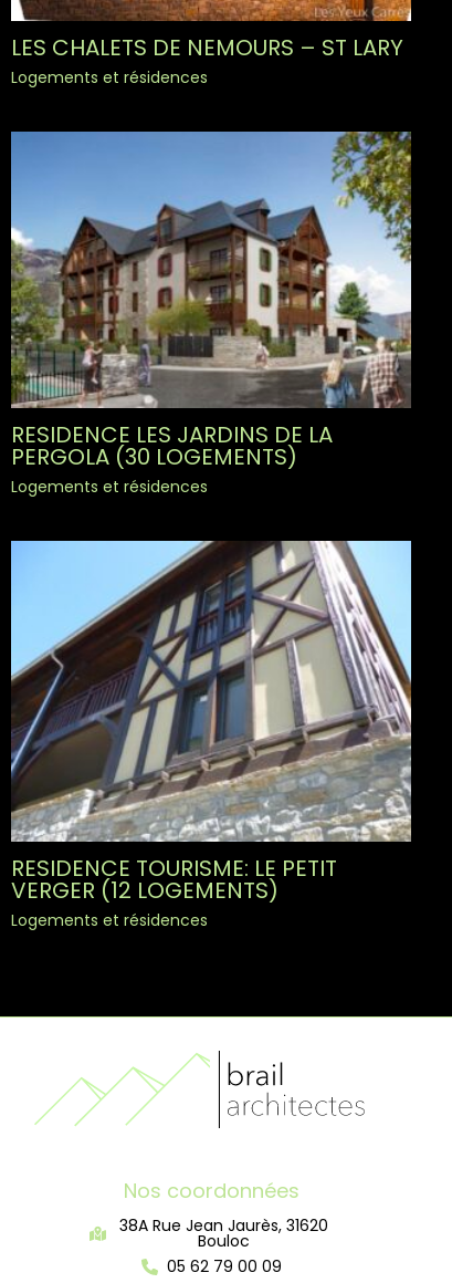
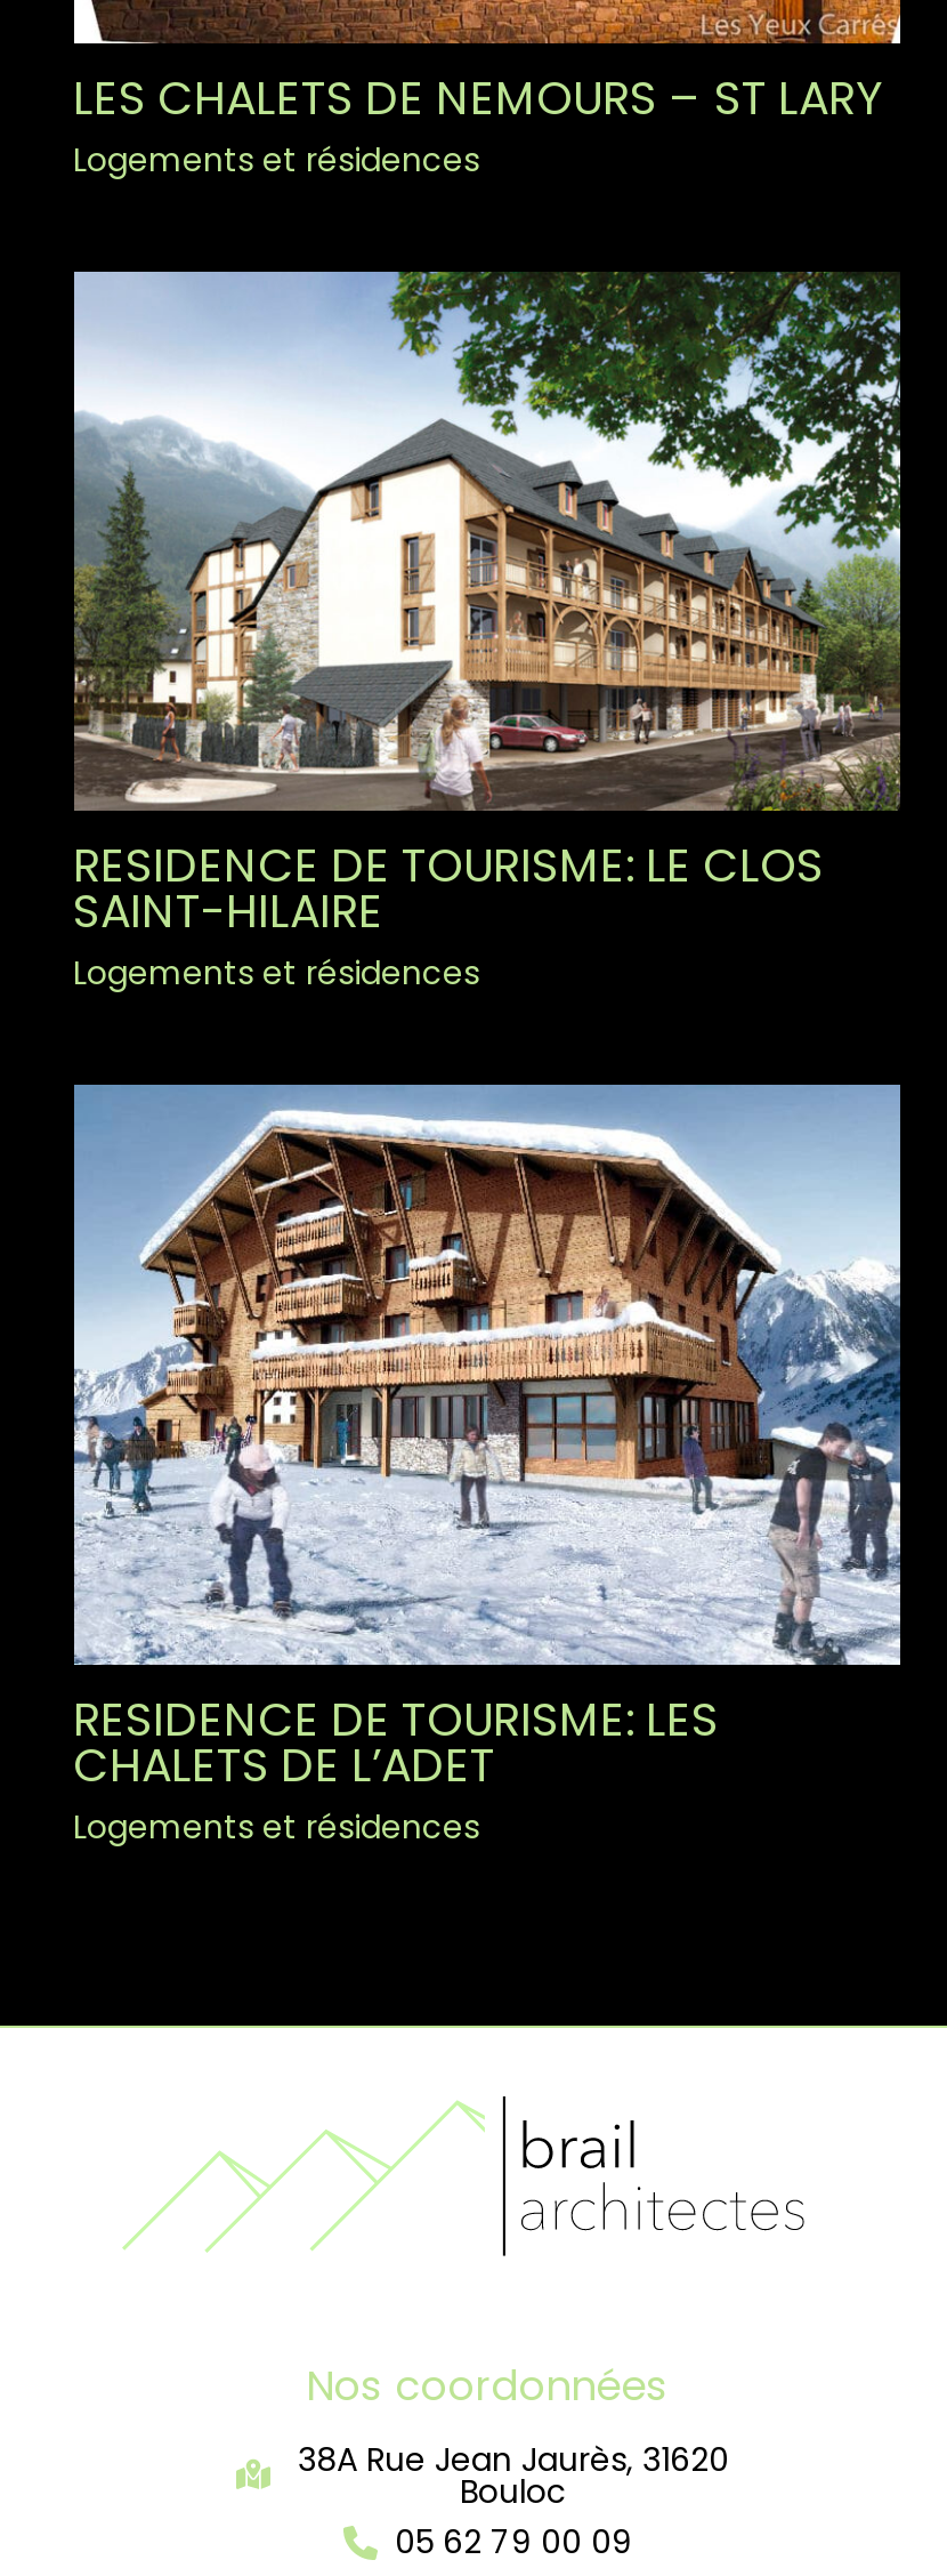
- [image]
- RESIDENCE LES JARDINS DE LA
- PERGOLA (30 LOGEMENTS)
+ [image]
+ RESIDENCE DE TOURISME: LE CLOS
+ SAINT-HILAIRE

- [image]
- RESIDENCE TOURISME: LE PETIT
- VERGER (12 LOGEMENTS)
+ [image]
+ RESIDENCE DE TOURISME: LES
+ CHALETS DE L’ADET
